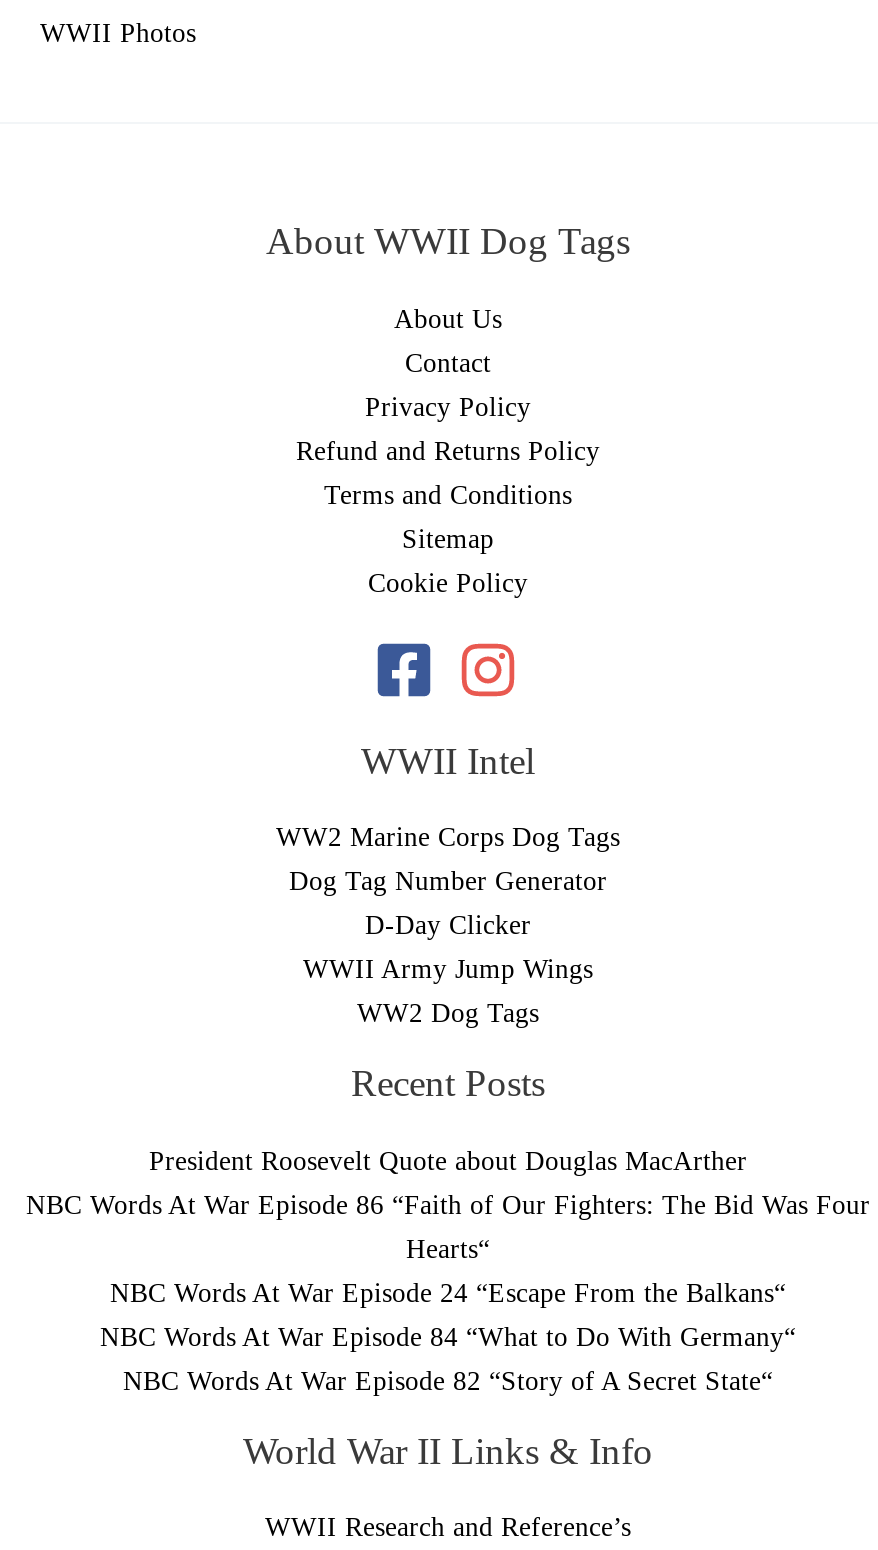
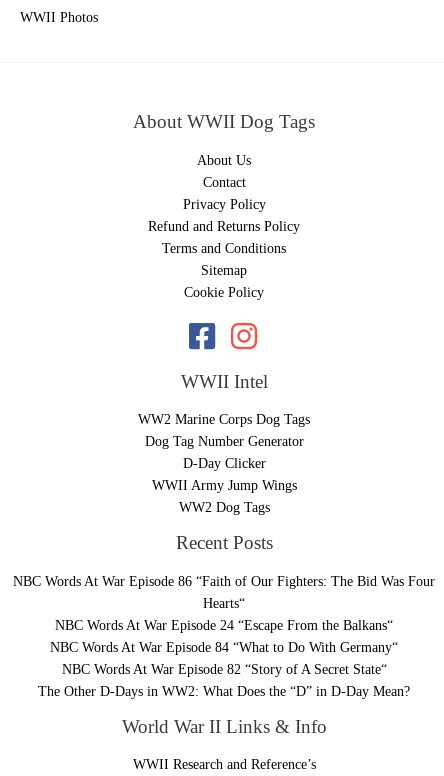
- President Roosevelt Quote about Douglas MacArther

moved up: NBC Words At War Episode 86 “Faith of Our Fighters: The Bid Was Four | Hearts“ | NBC Words At War Episode 24 “Escape From the Balkans“ | NBC Words At War Episode 84 “What to Do With Germany“ | NBC Words At War Episode 82 “Story of A Secret State“

+ The Other D-Days in WW2: What Does the “D” in D-Day Mean?
